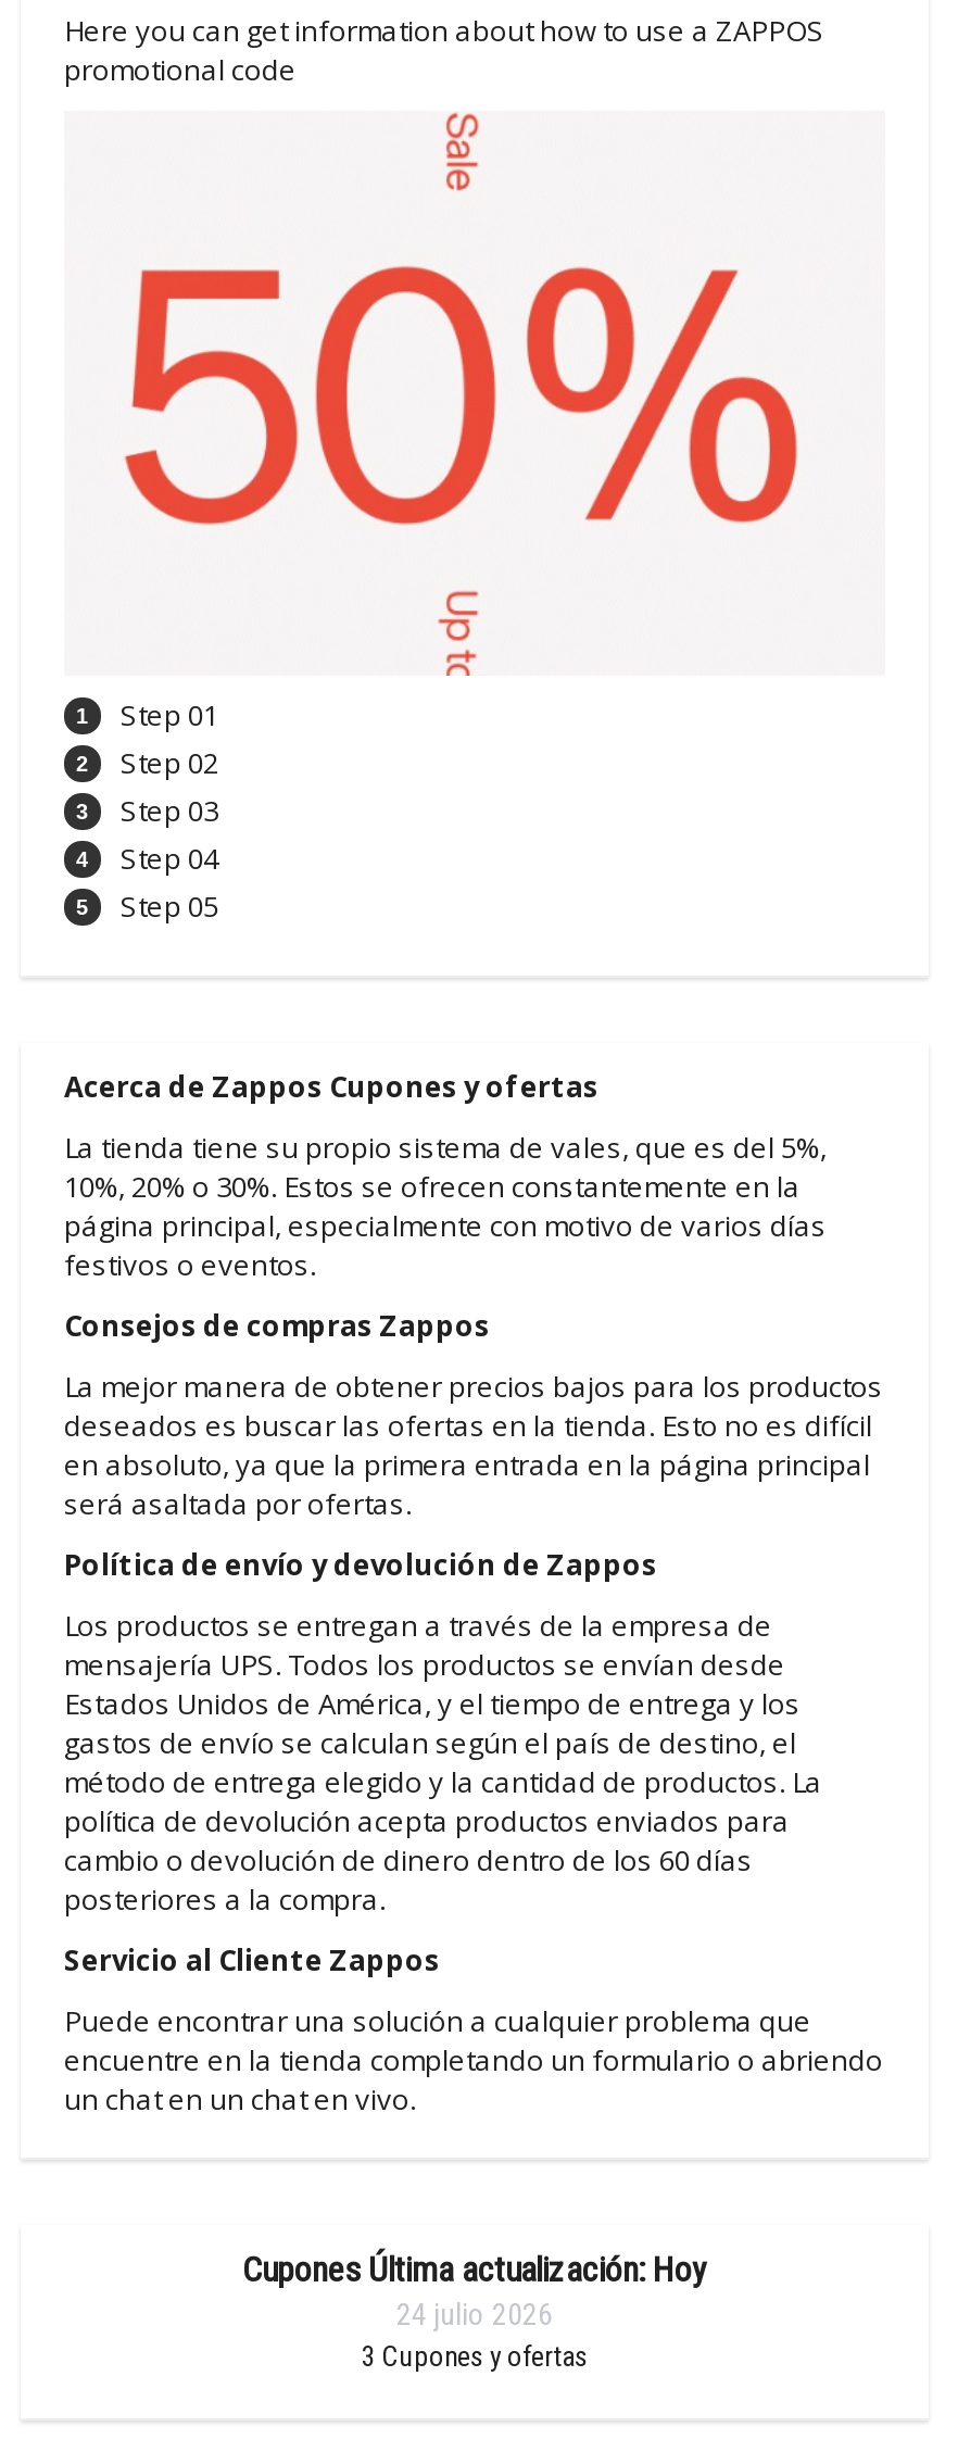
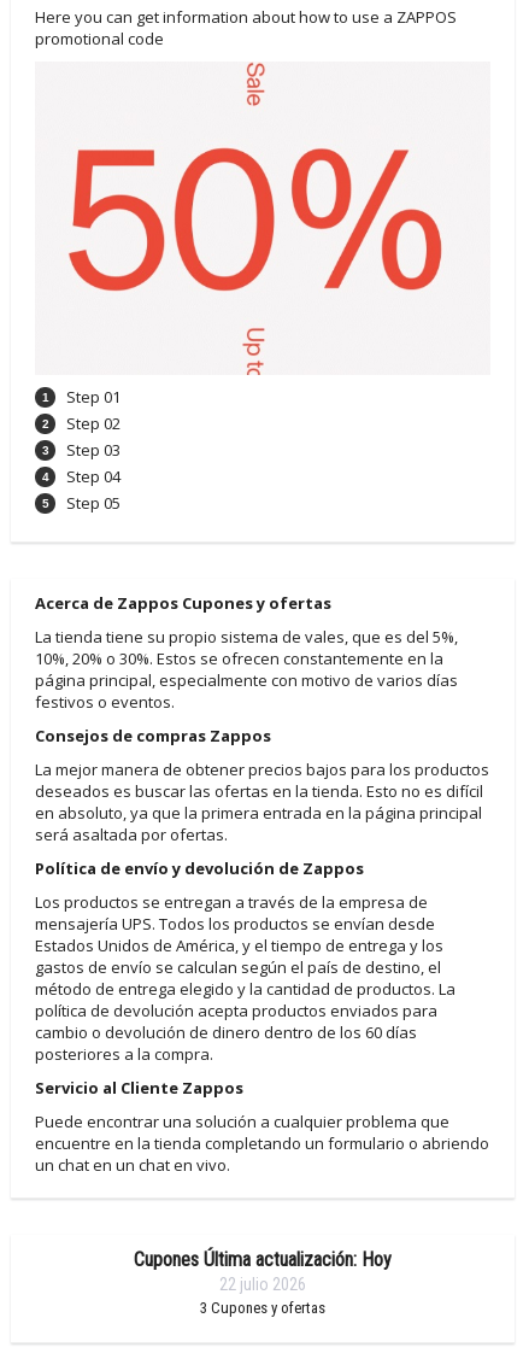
- 24 julio 2026
+ 22 julio 2026
